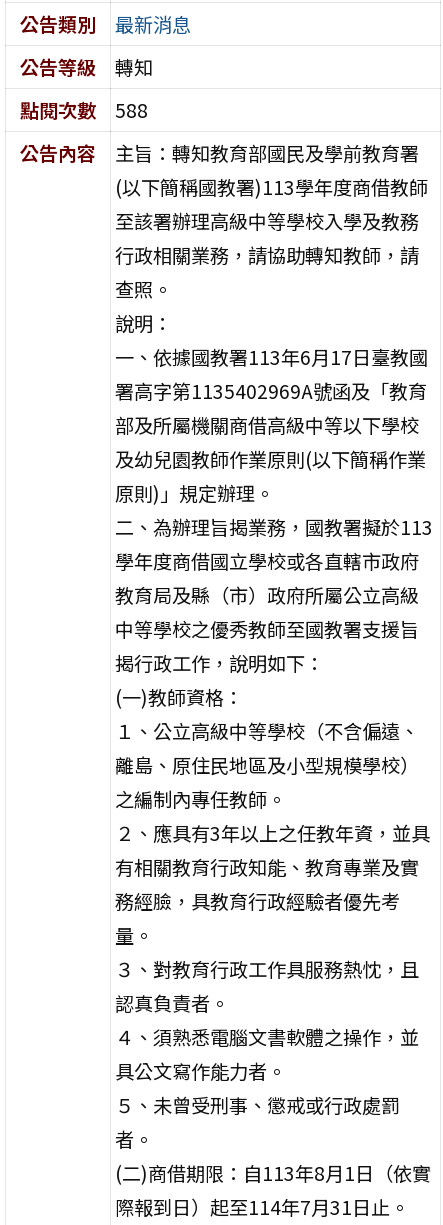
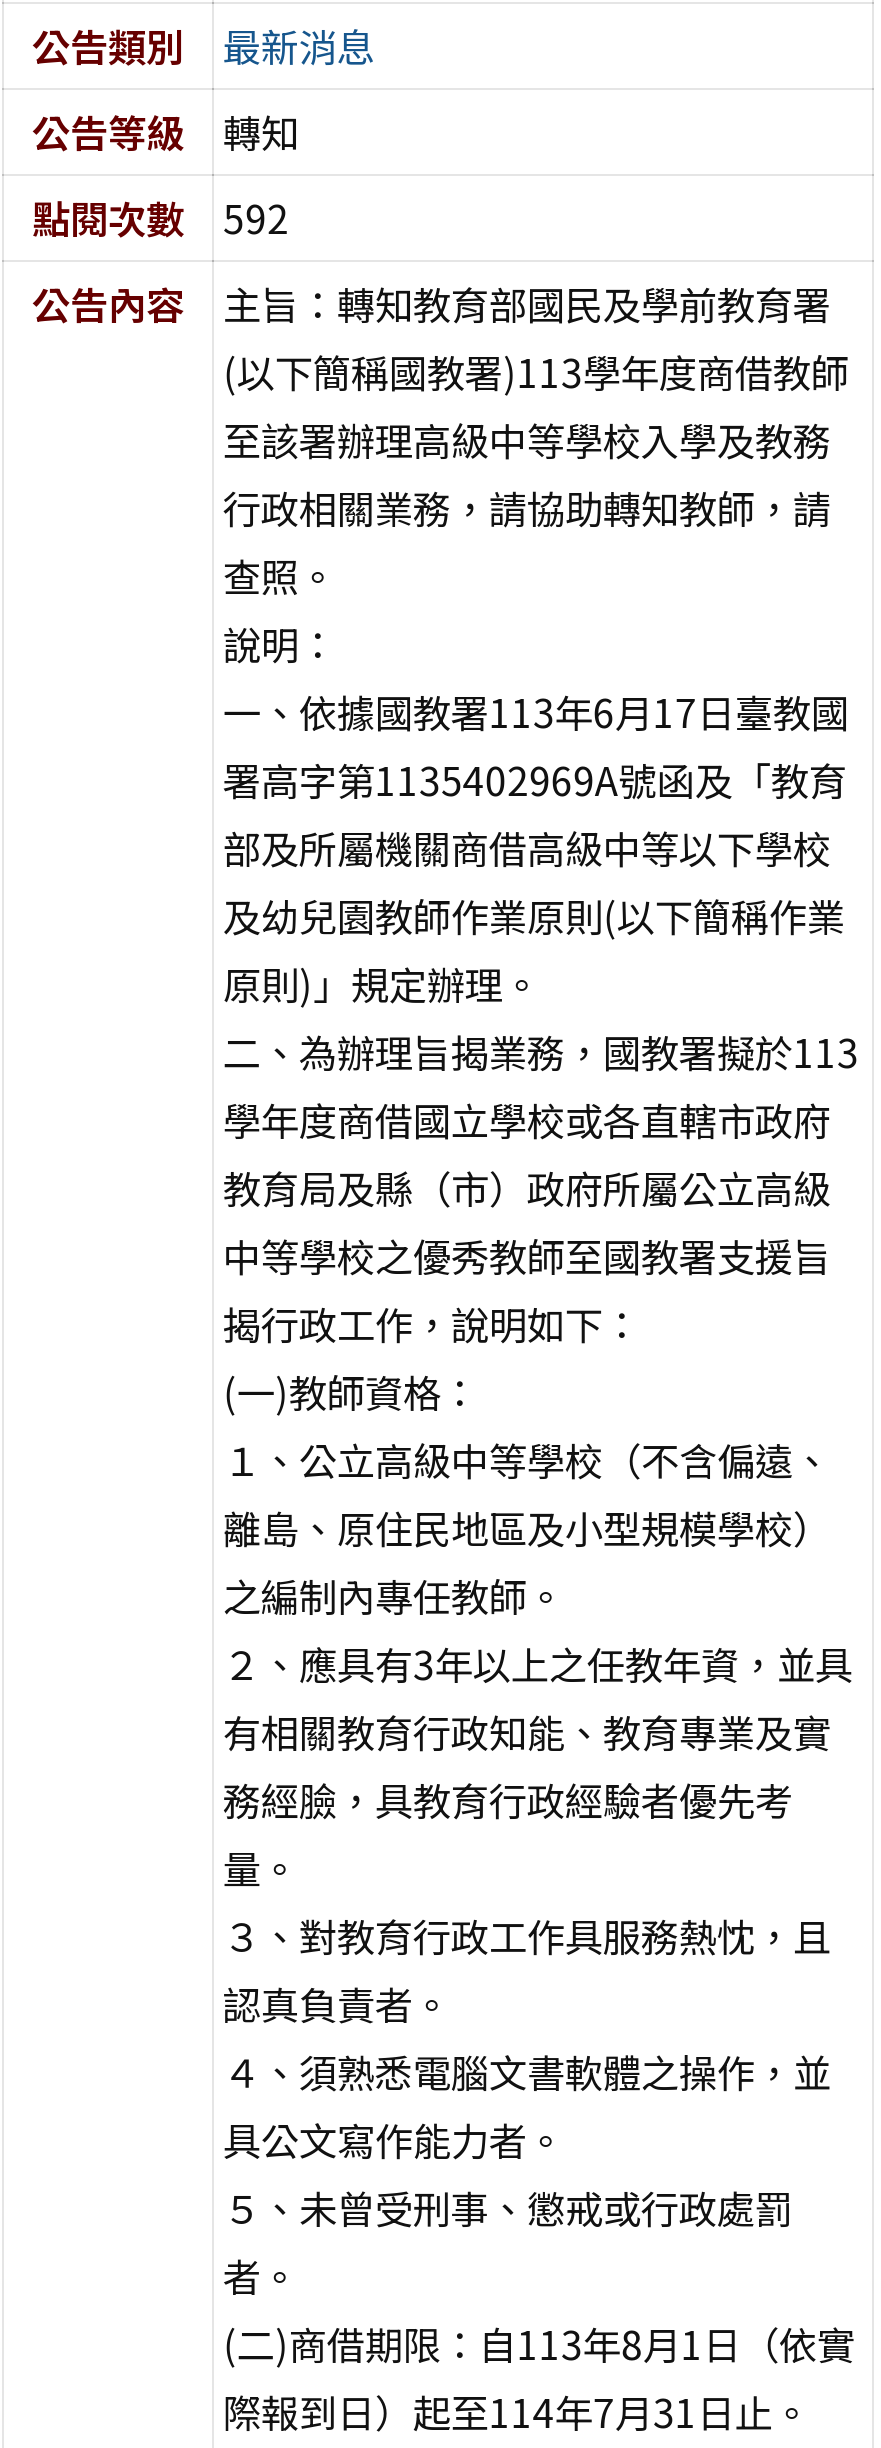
- 點閱次數 588
+ 點閱次數 592
